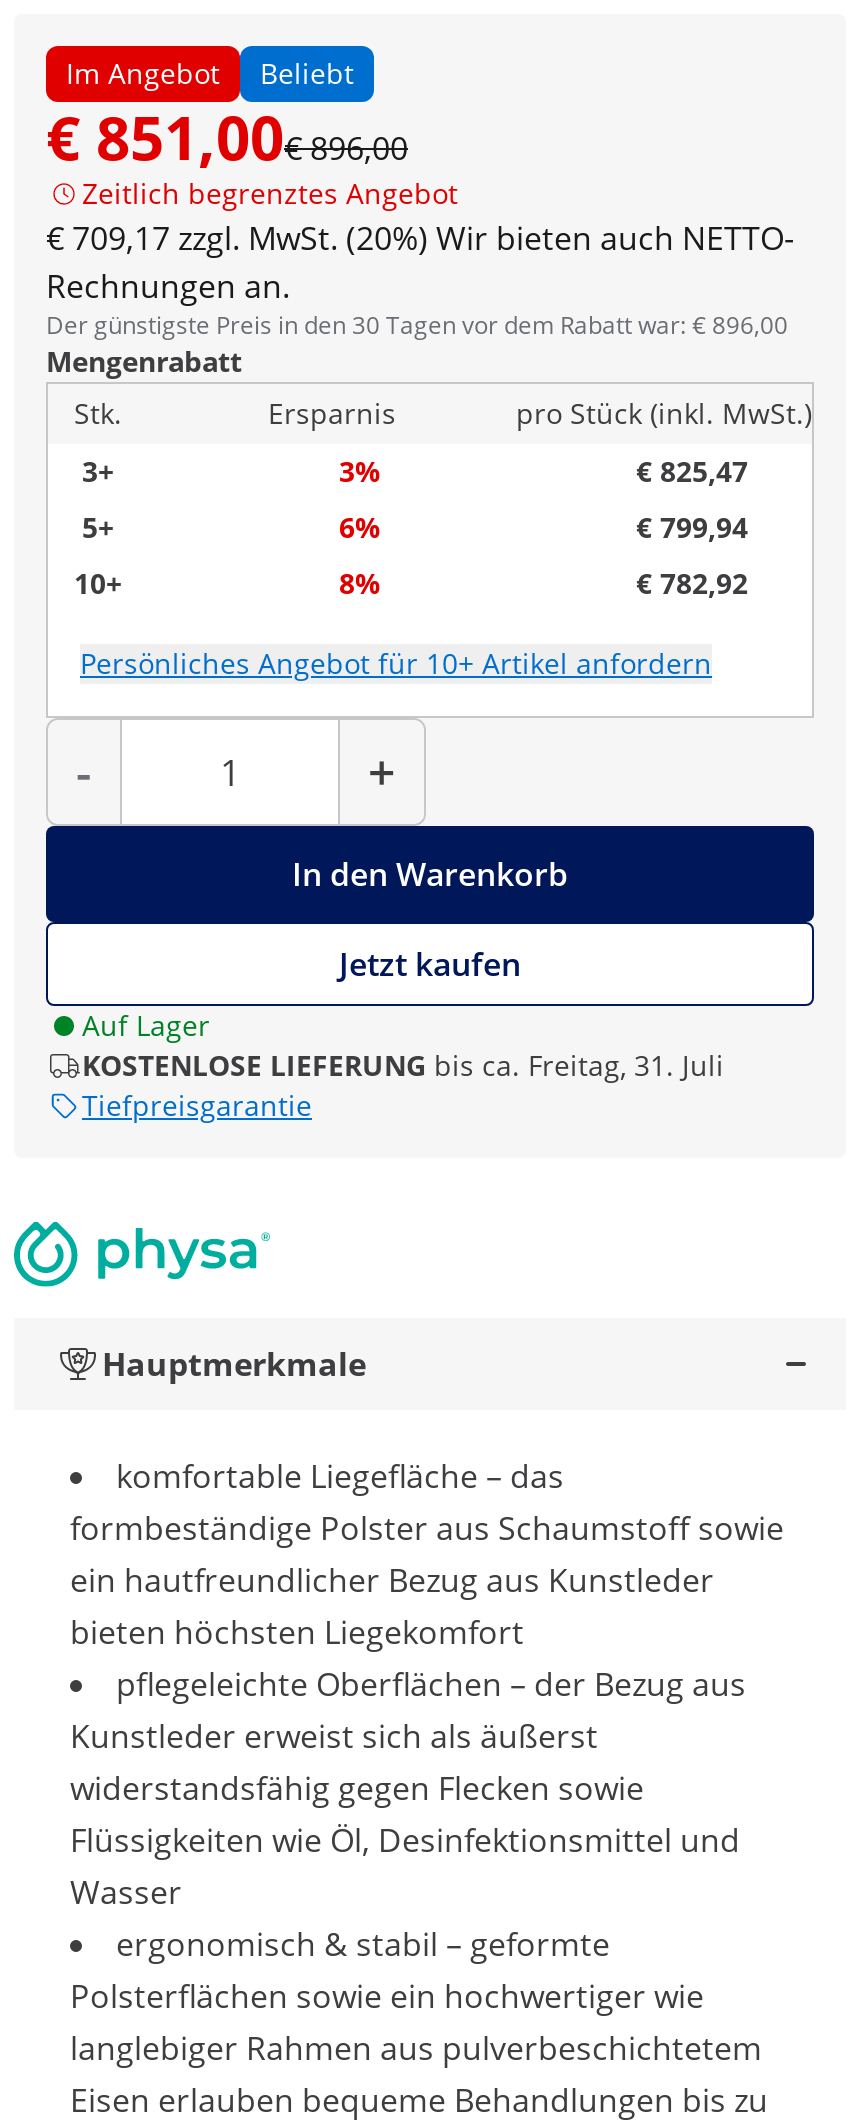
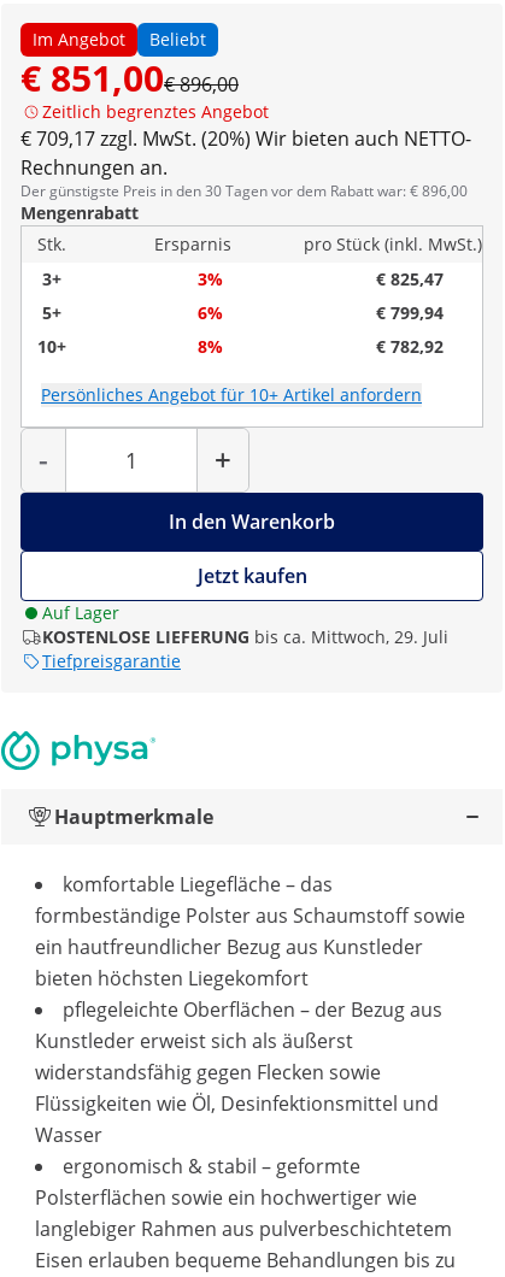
- KOSTENLOSE LIEFERUNG bis ca. Freitag, 31. Juli
+ KOSTENLOSE LIEFERUNG bis ca. Mittwoch, 29. Juli
